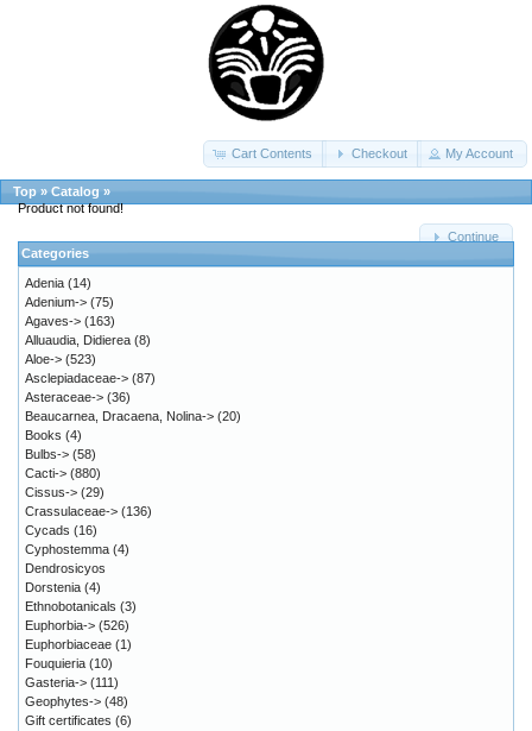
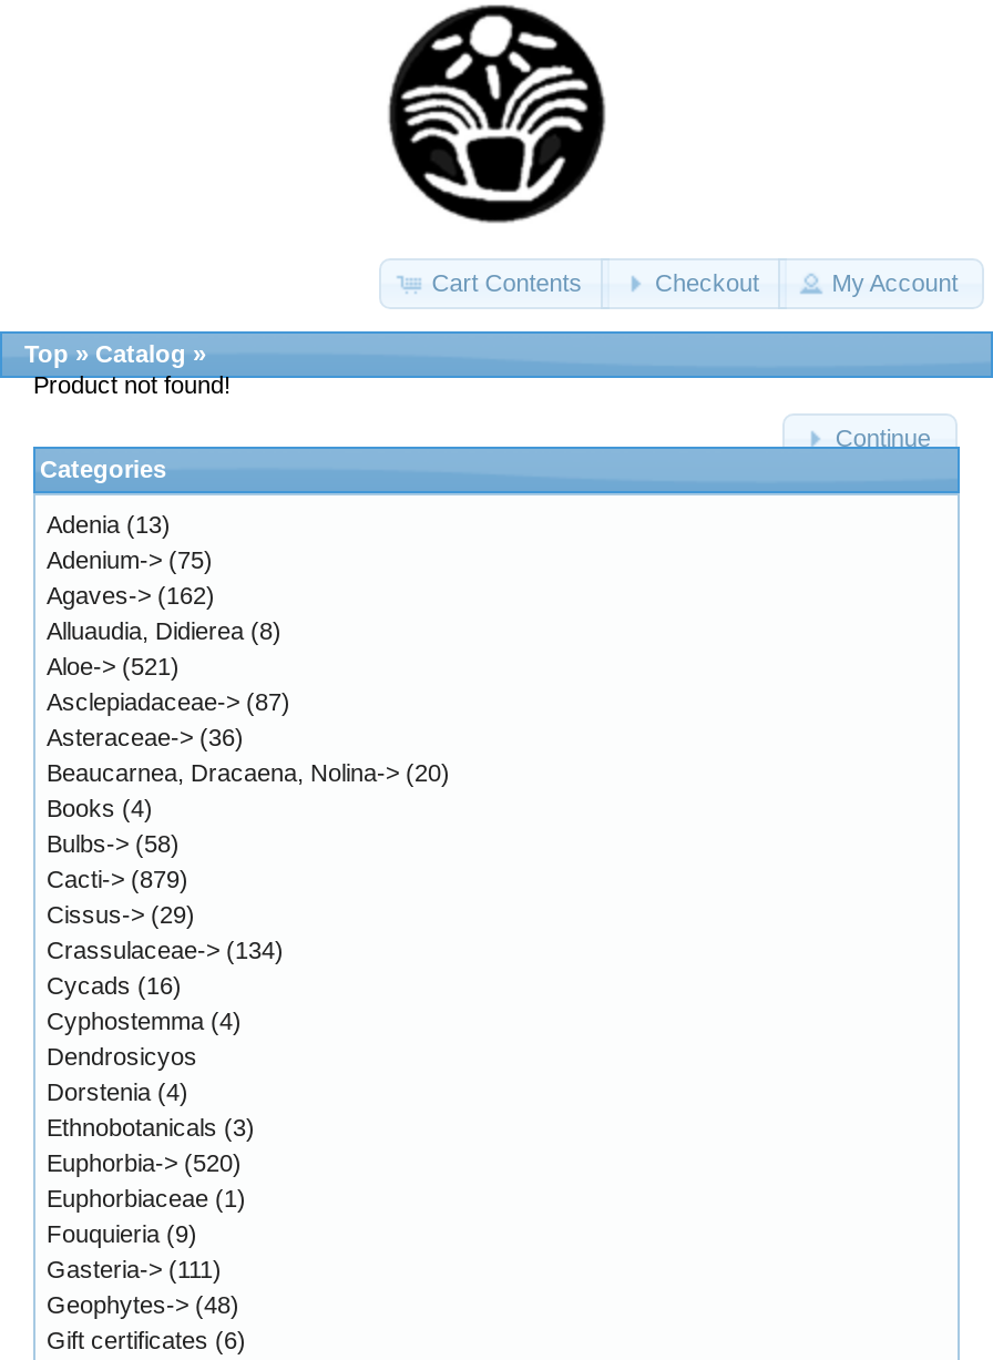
- Adenia (14)
+ Adenia (13)

- Agaves-> (163)
+ Agaves-> (162)

- Aloe-> (523)
+ Aloe-> (521)

- Cacti-> (880)
+ Cacti-> (879)

- Crassulaceae-> (136)
+ Crassulaceae-> (134)

- Euphorbia-> (526)
+ Euphorbia-> (520)

- Fouquieria (10)
+ Fouquieria (9)
